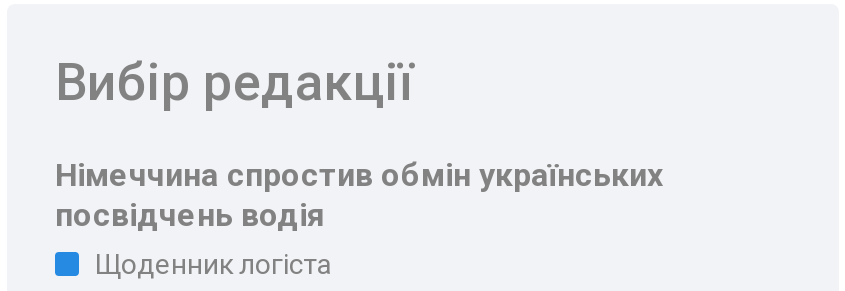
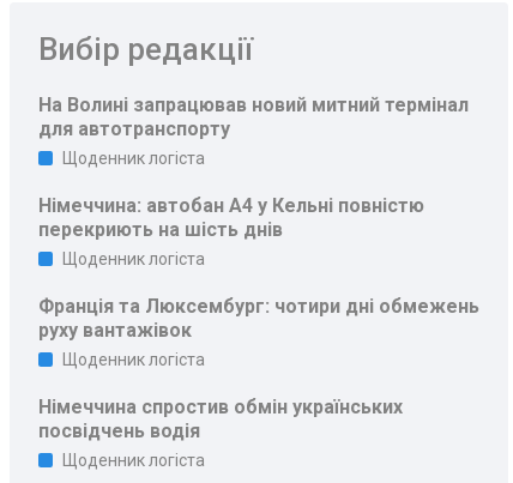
+ На Волині запрацював новий митний термінал
+ для автотранспорту
+ Щоденник логіста
+ Німеччина: автобан A4 у Кельні повністю
+ перекриють на шість днів
+ Щоденник логіста
+ Франція та Люксембург: чотири дні обмежень
+ руху вантажівок
+ Щоденник логіста
